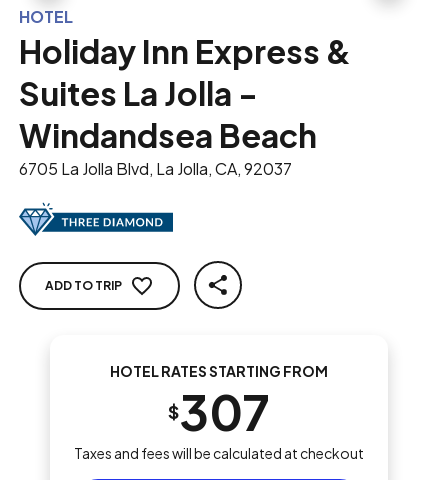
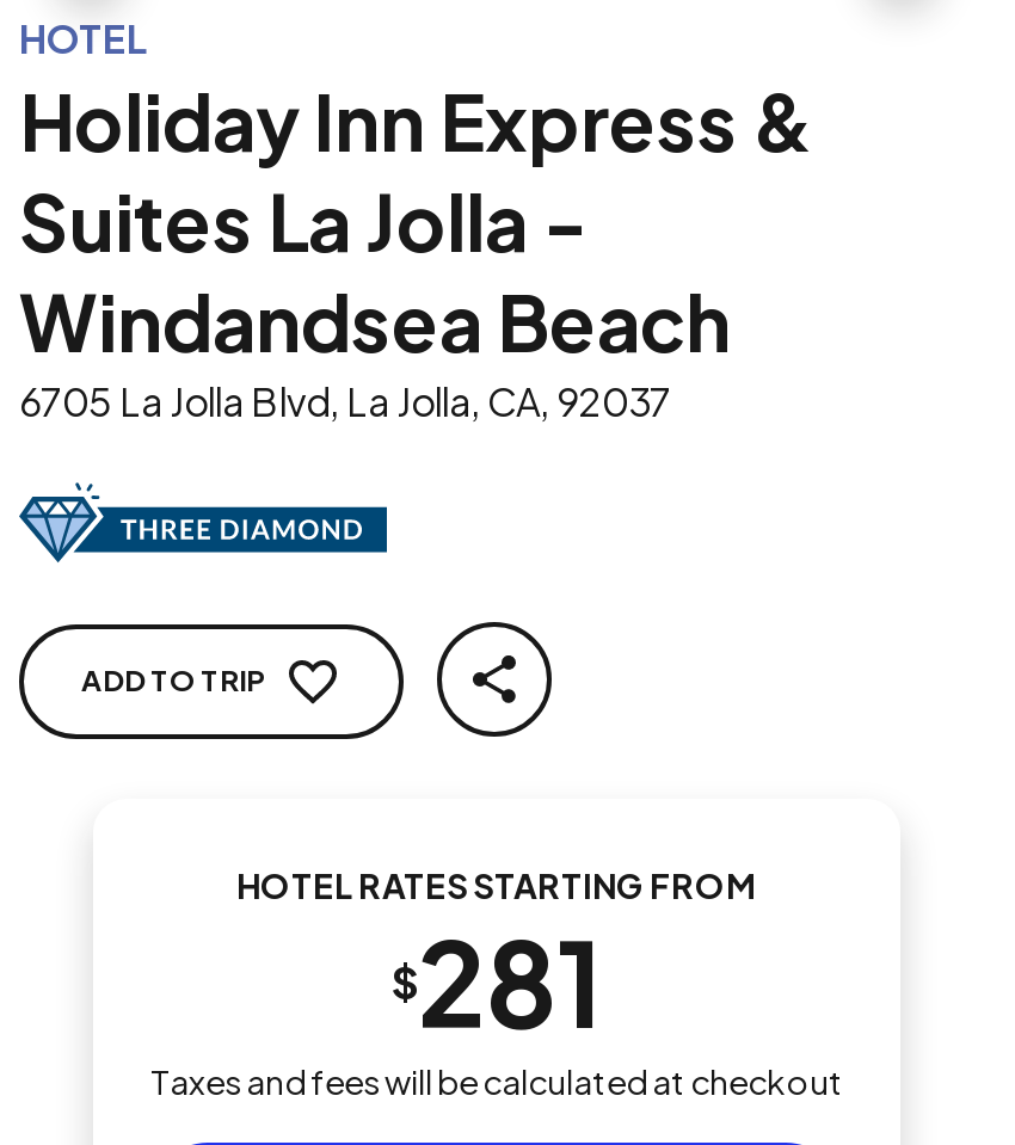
- $307
+ $281
